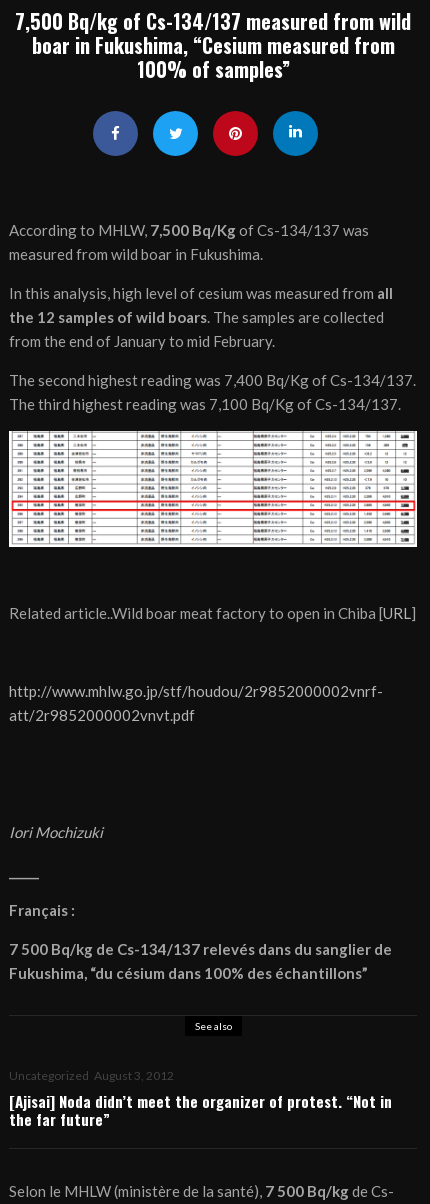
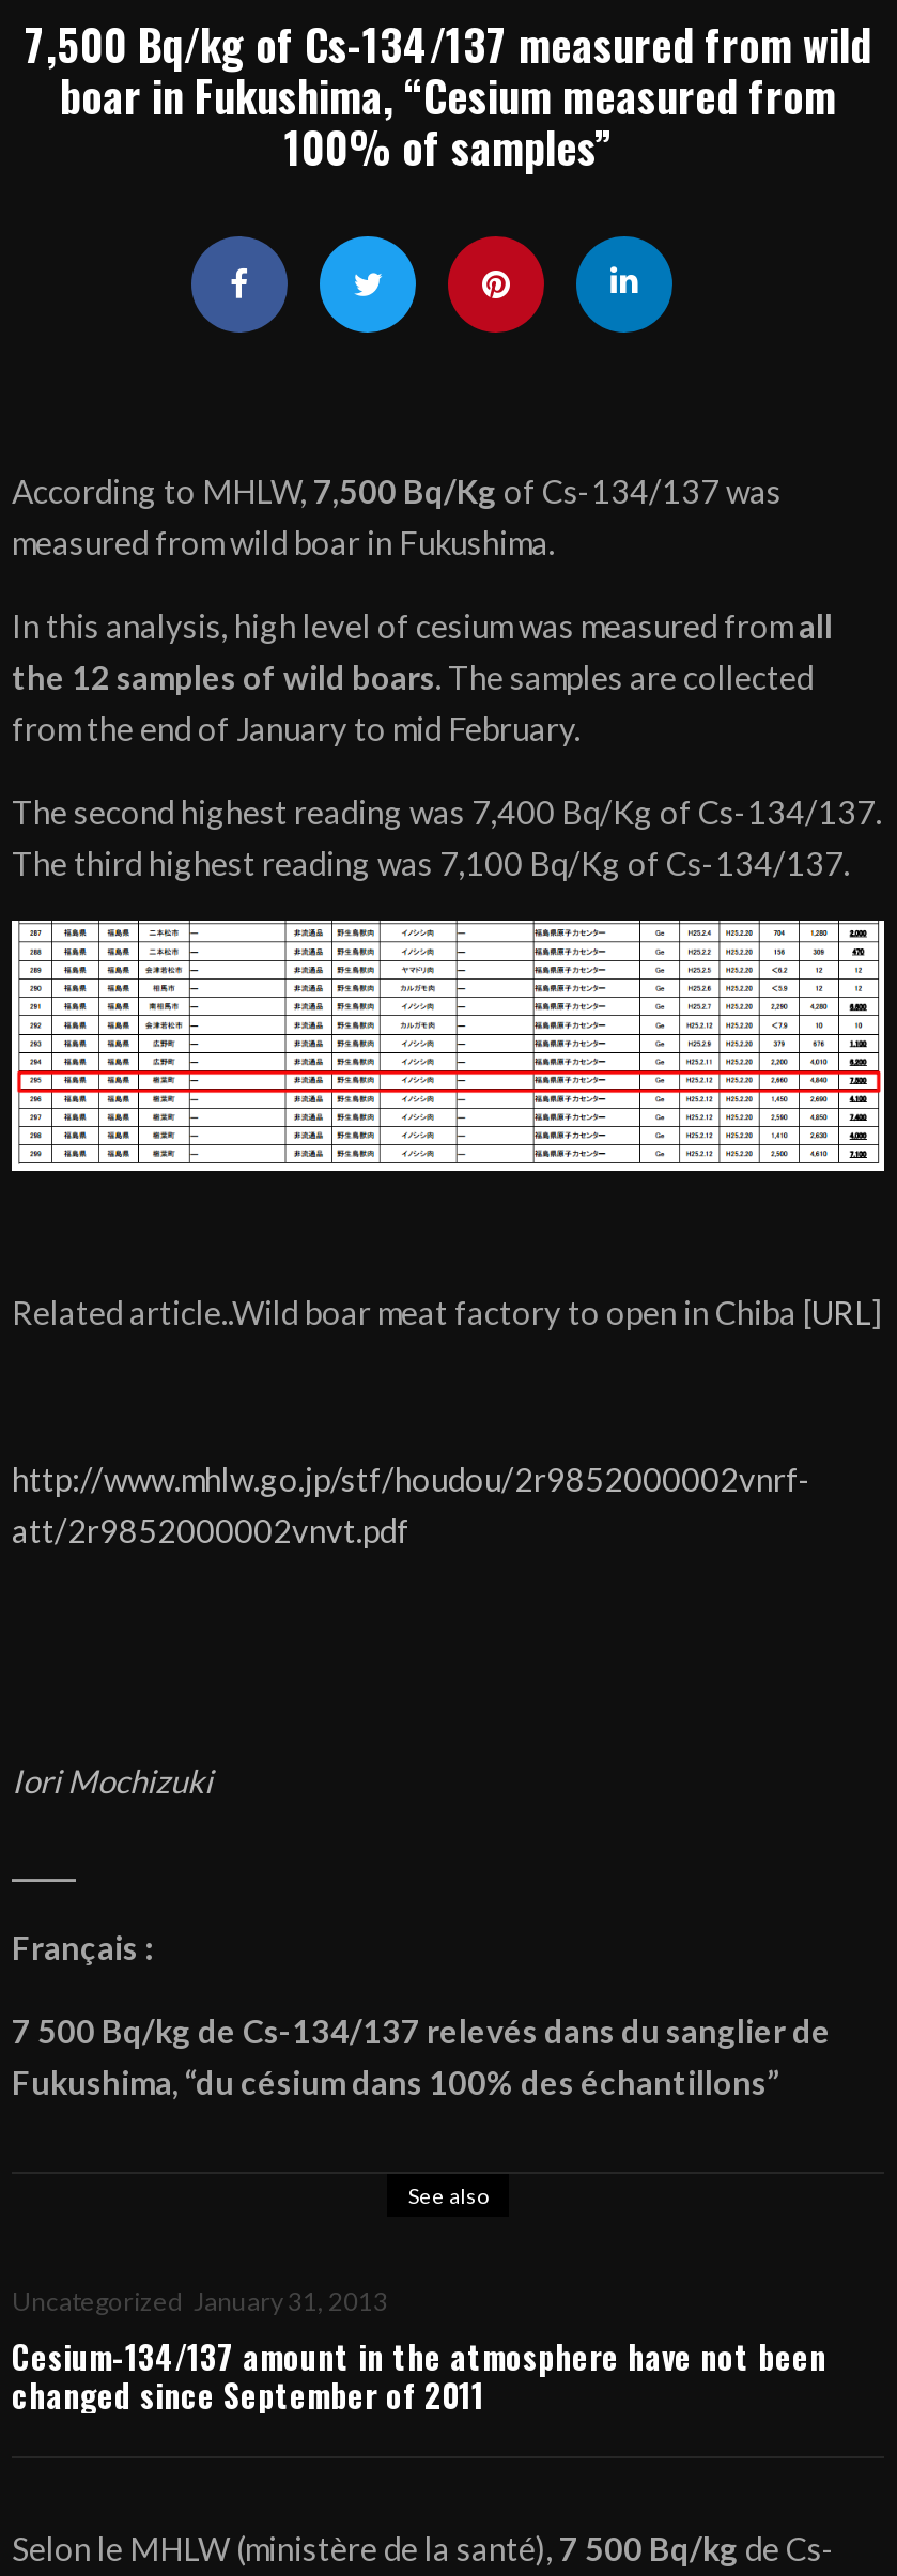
- Uncategorized August 3, 2012
- [Ajisai] Noda didn’t meet the organizer of protest. “Not in
- the far future”
+ Uncategorized January 31, 2013
+ Cesium-134/137 amount in the atmosphere have not been
+ changed since September of 2011
